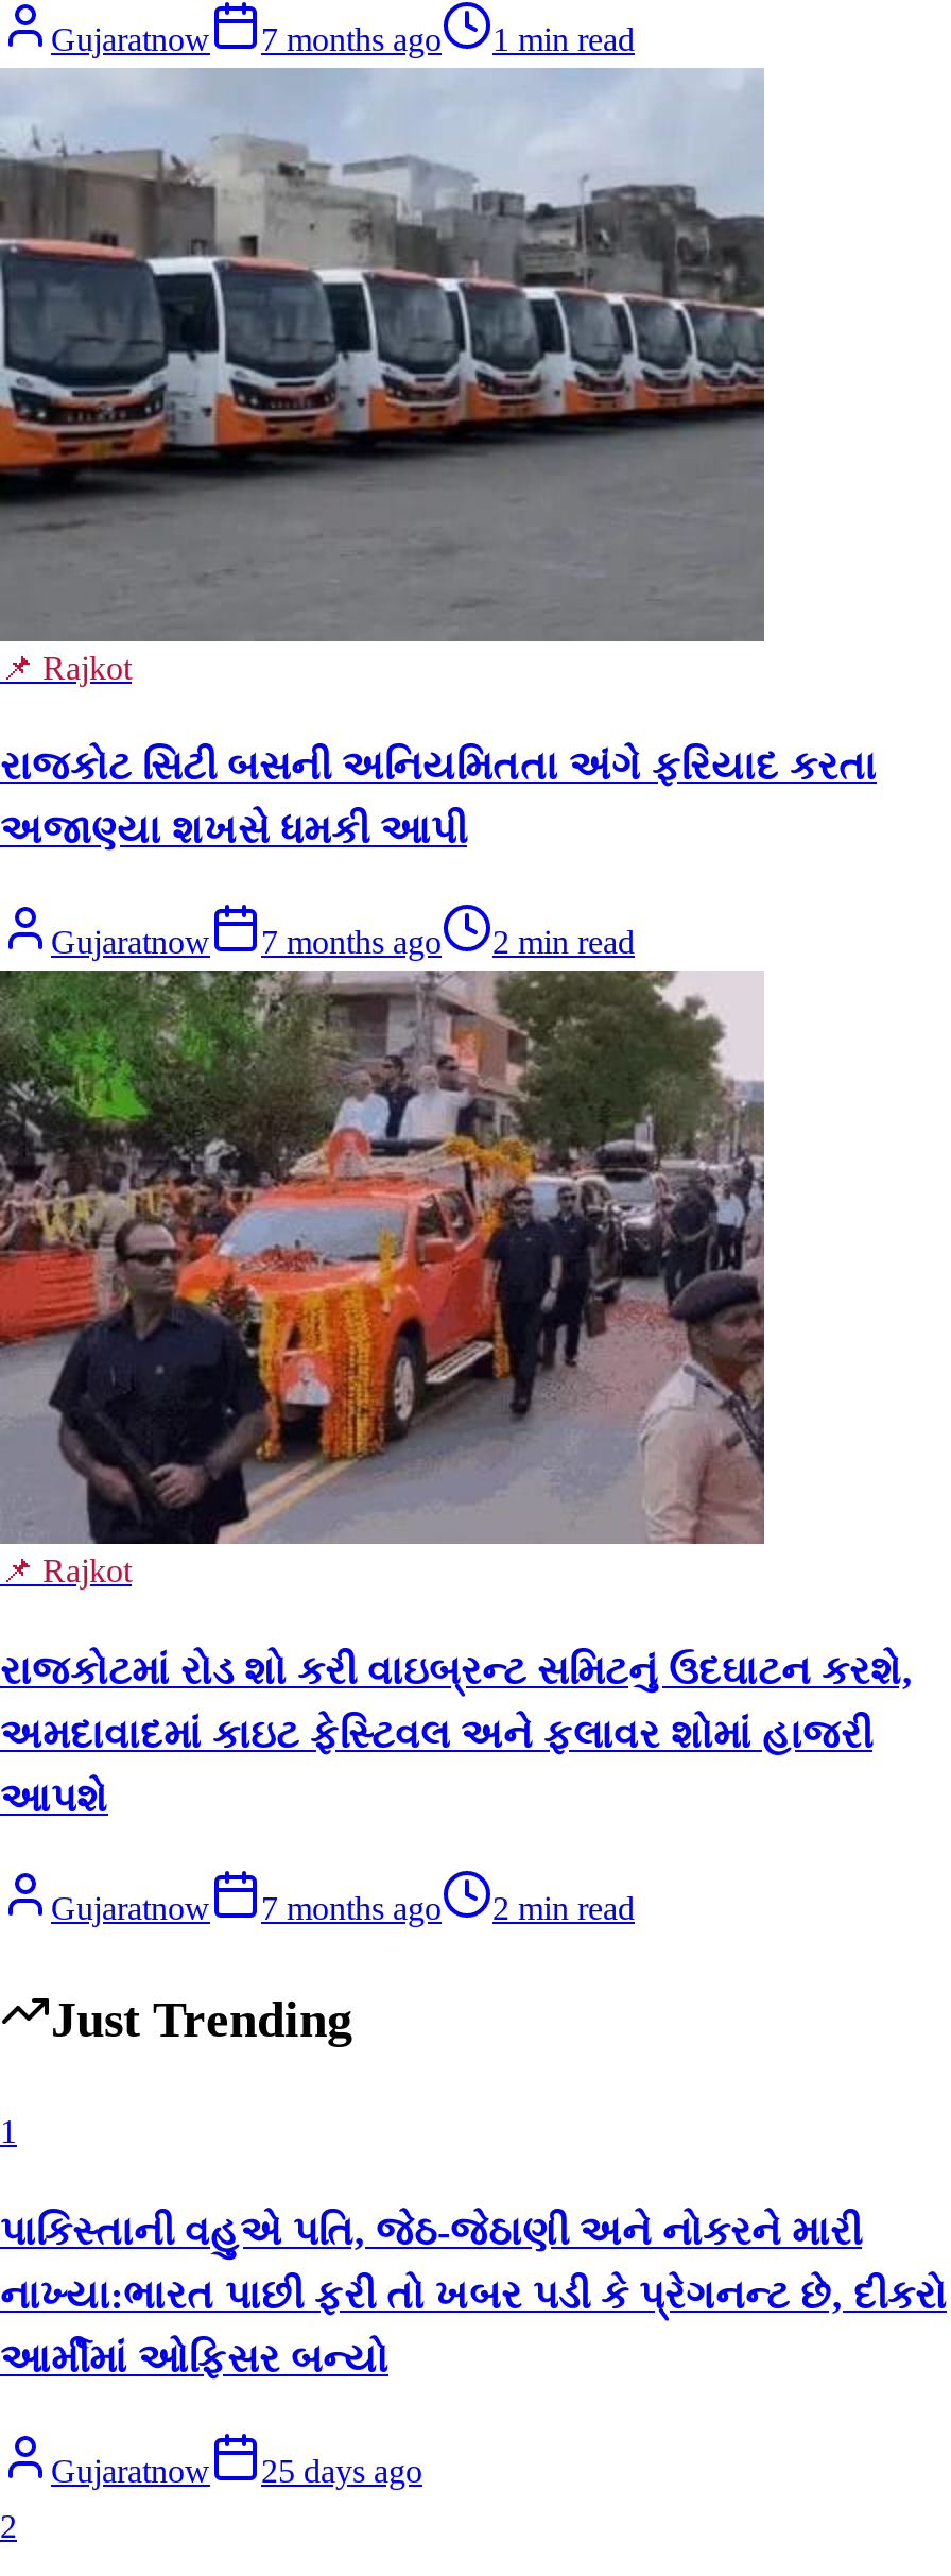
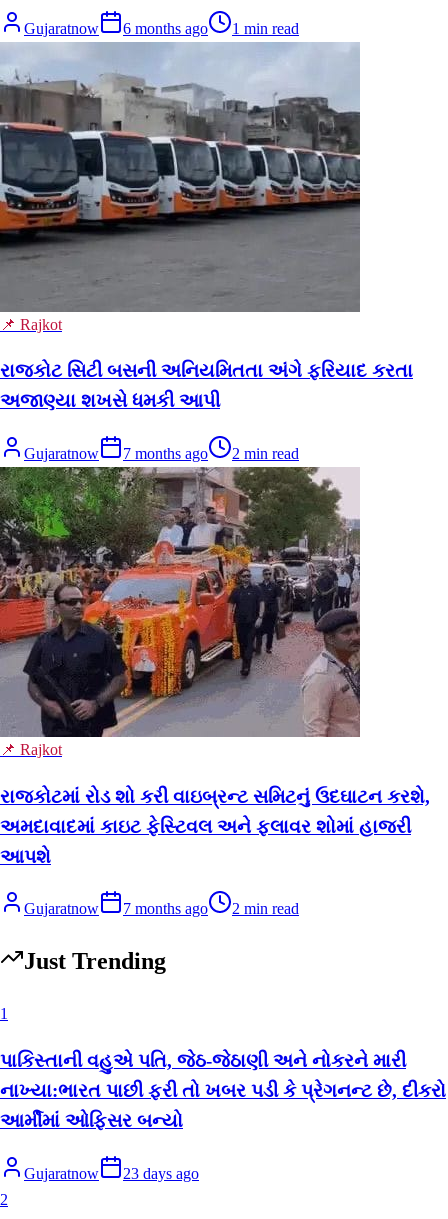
- Gujaratnow 7 months ago 1 min read
+ Gujaratnow 6 months ago 1 min read

- Gujaratnow 25 days ago
+ Gujaratnow 23 days ago
